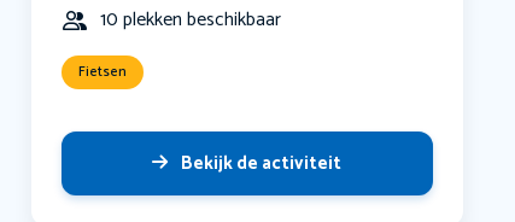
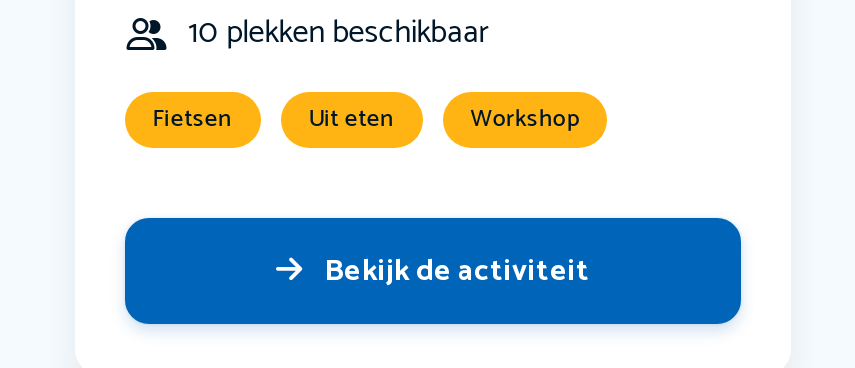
+ Uit eten
+ Workshop
